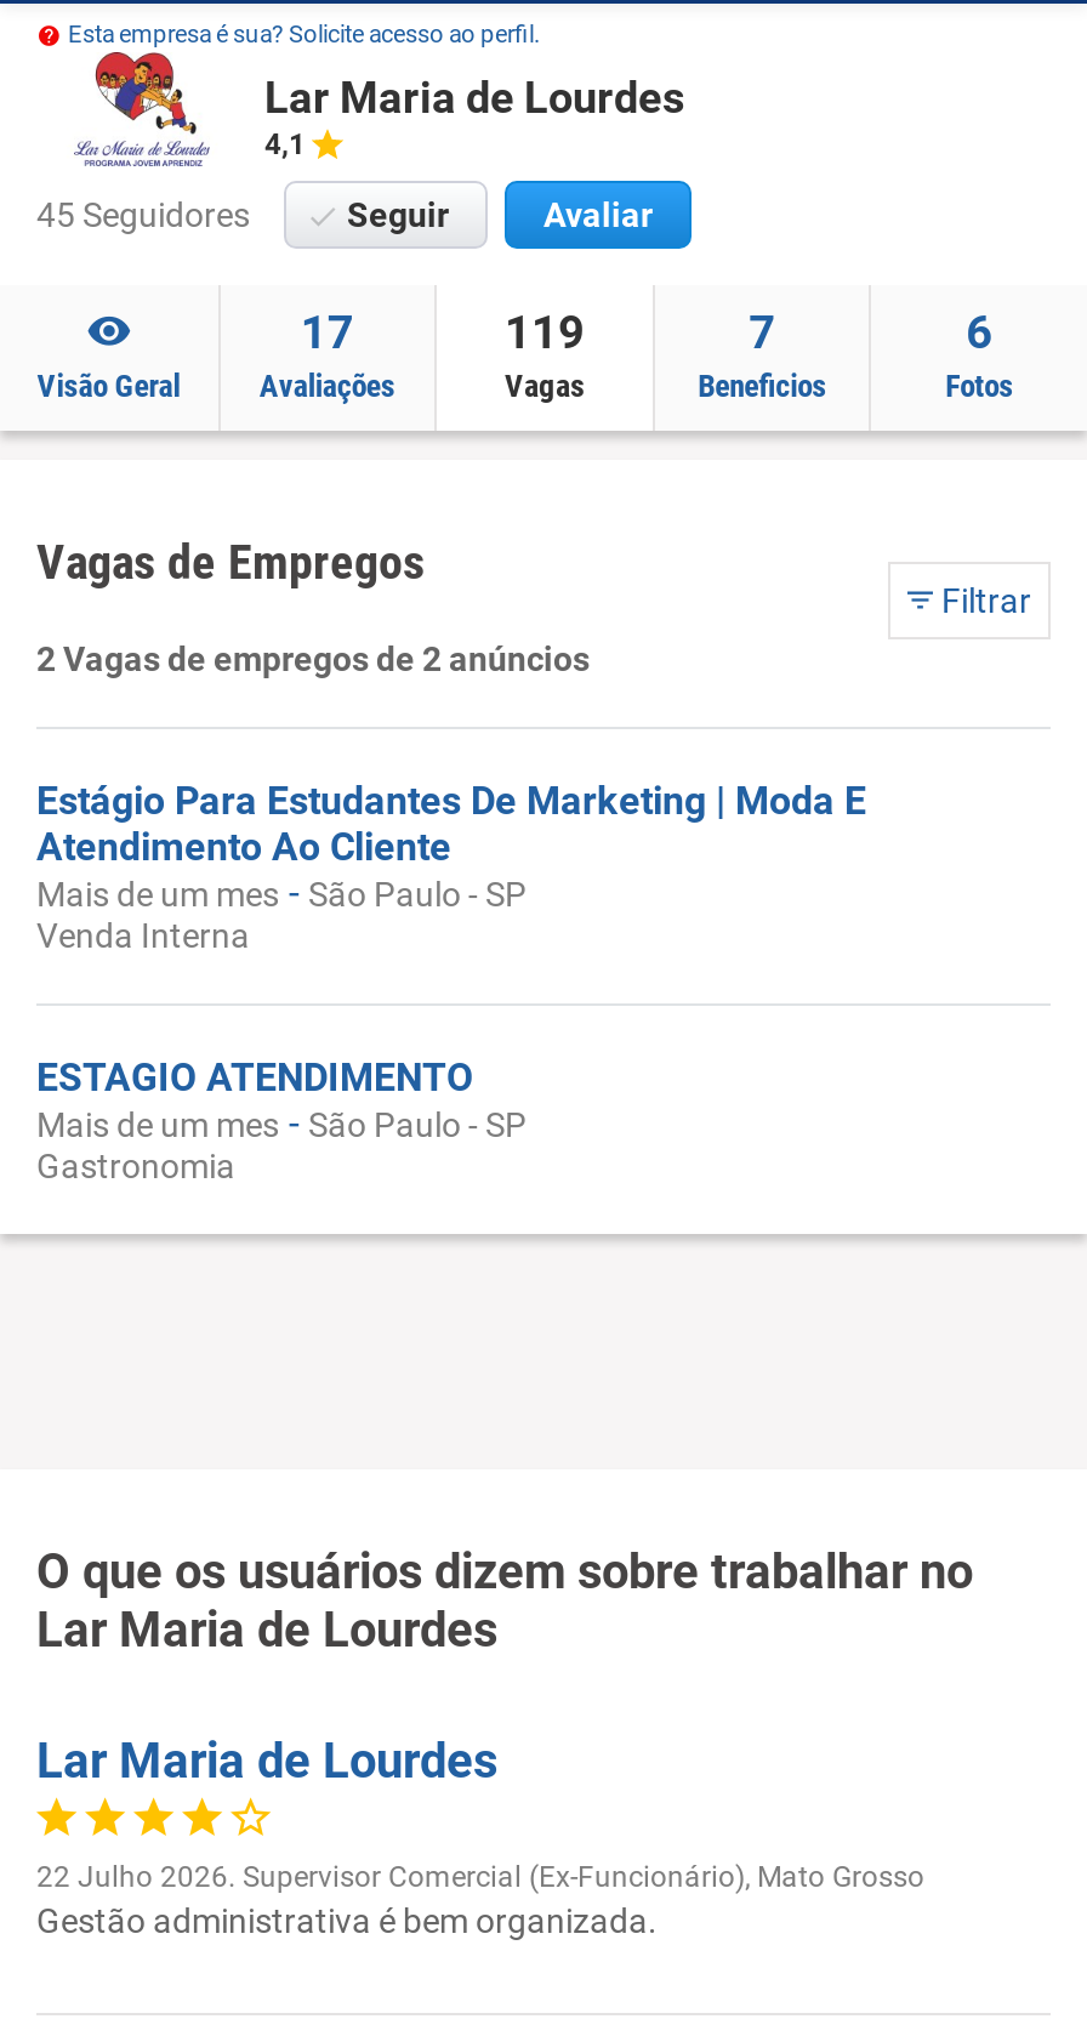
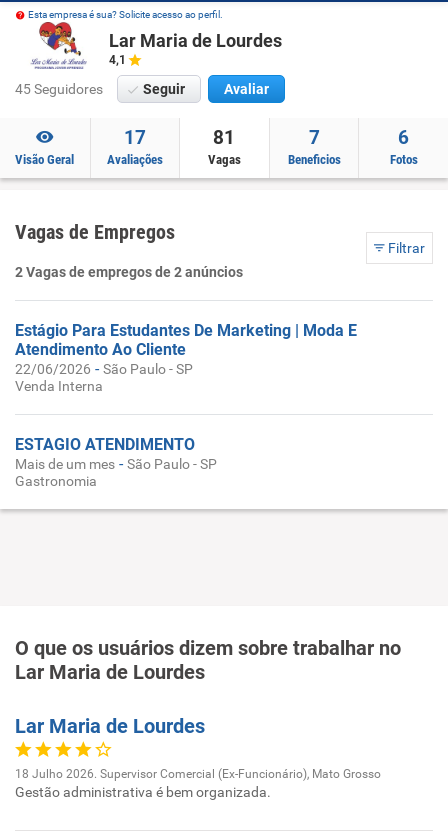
- 119
+ 81

- Mais de um mes - São Paulo - SP
+ 22/06/2026 - São Paulo - SP

- 22 Julho 2026. Supervisor Comercial (Ex-Funcionário), Mato Grosso
+ 18 Julho 2026. Supervisor Comercial (Ex-Funcionário), Mato Grosso
